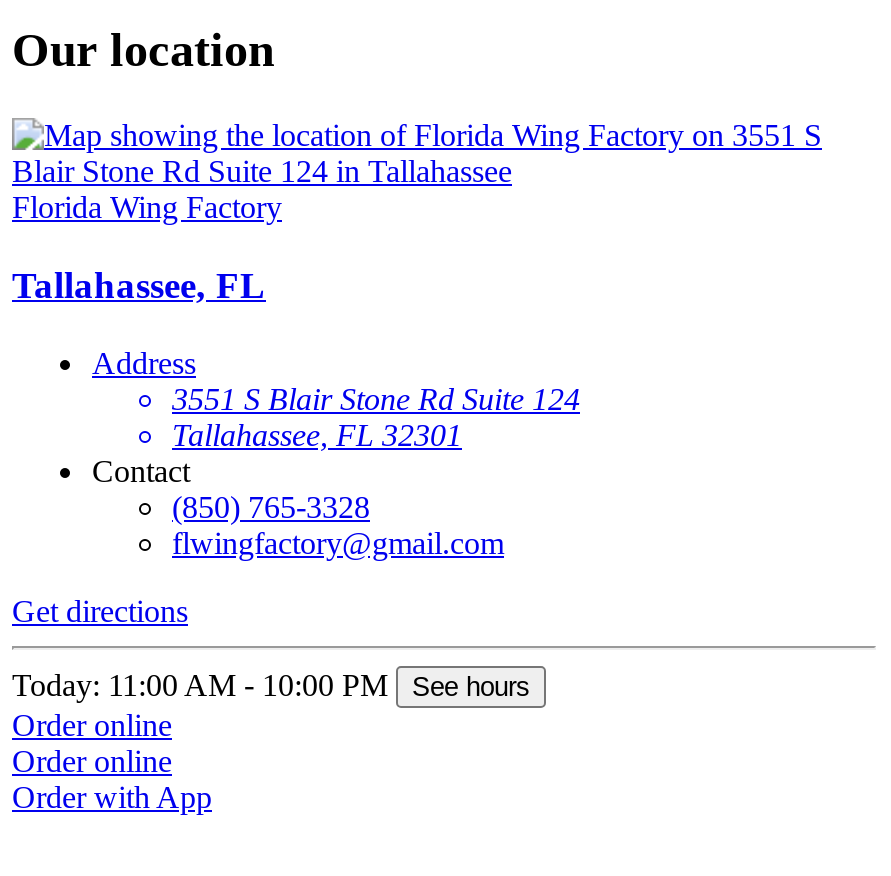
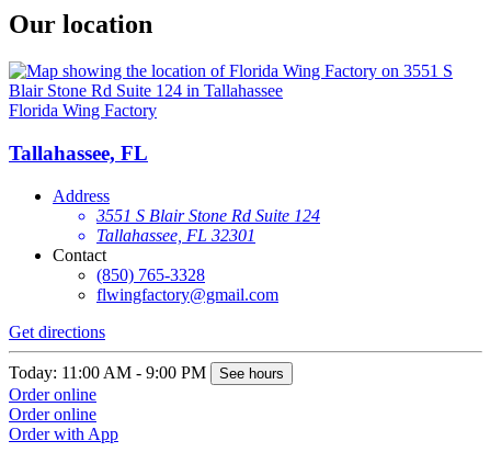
- Today: 11:00 AM - 10:00 PM See hours
+ Today: 11:00 AM - 9:00 PM See hours
